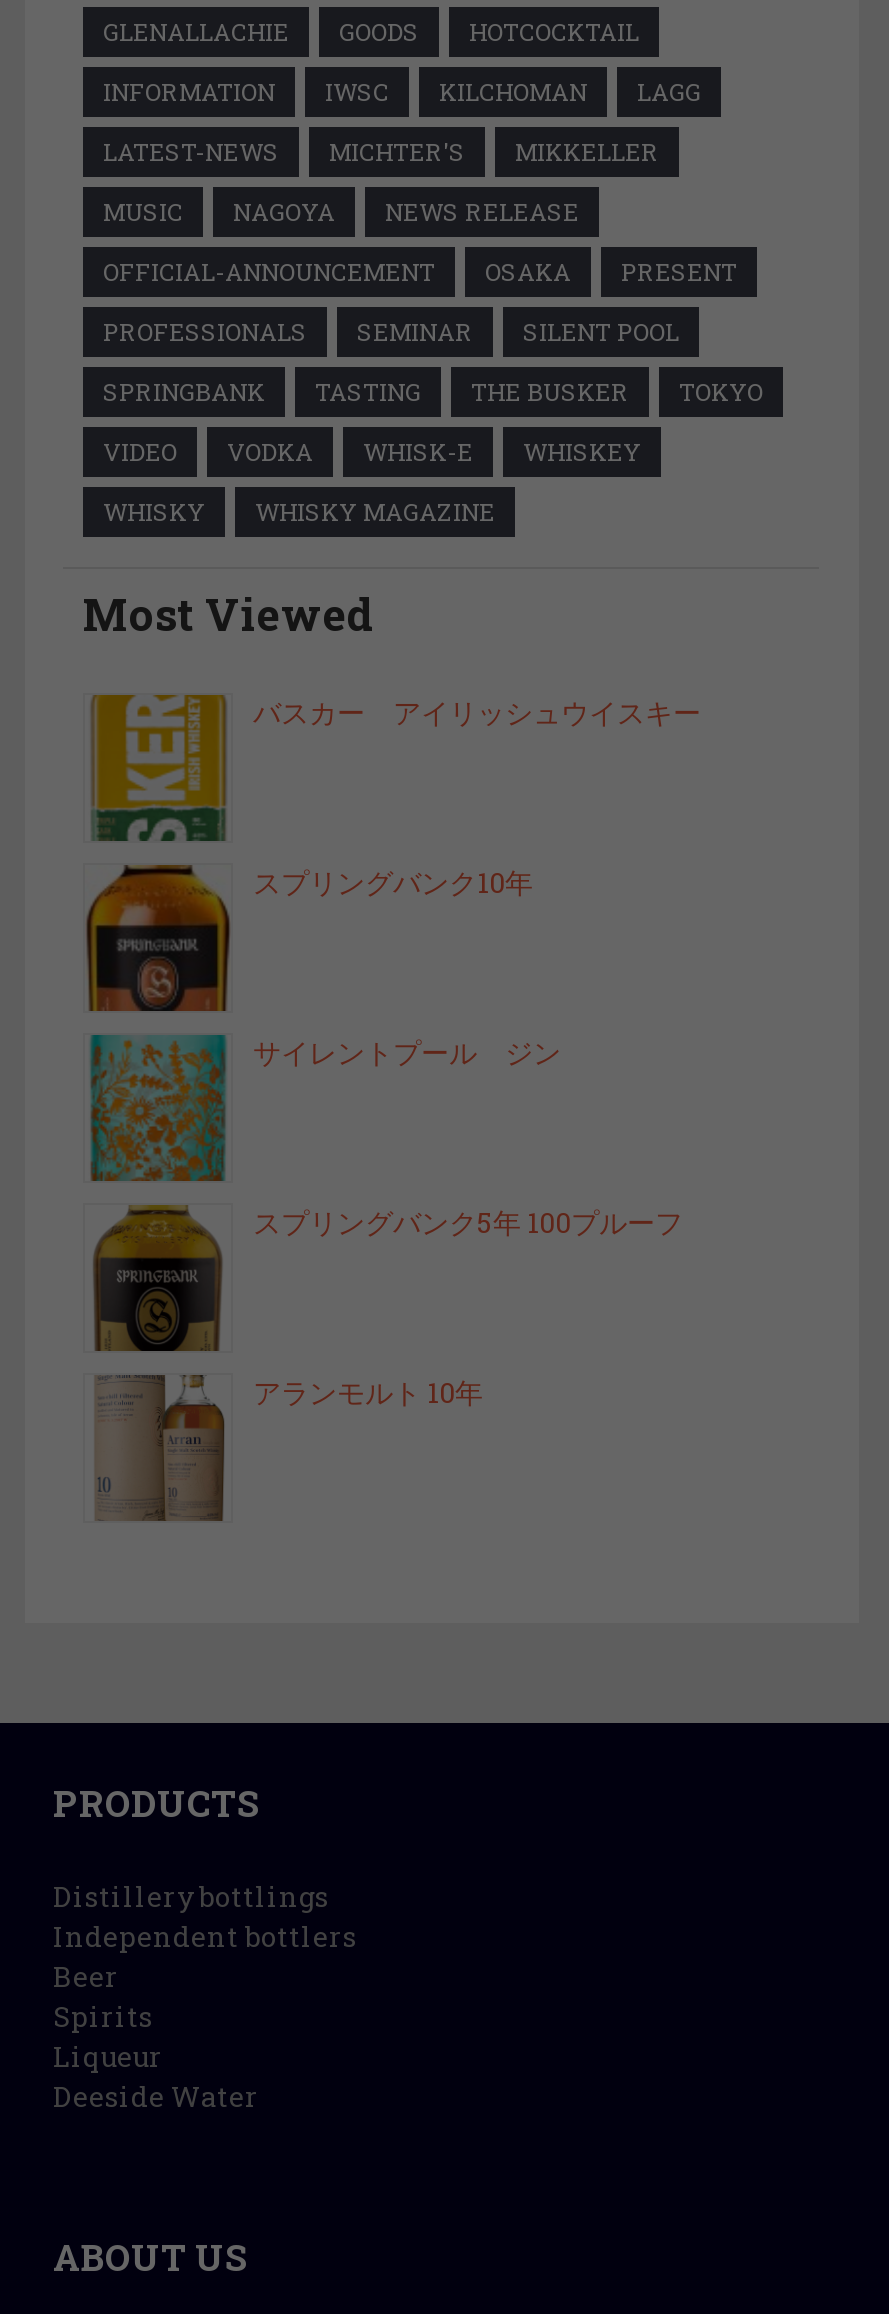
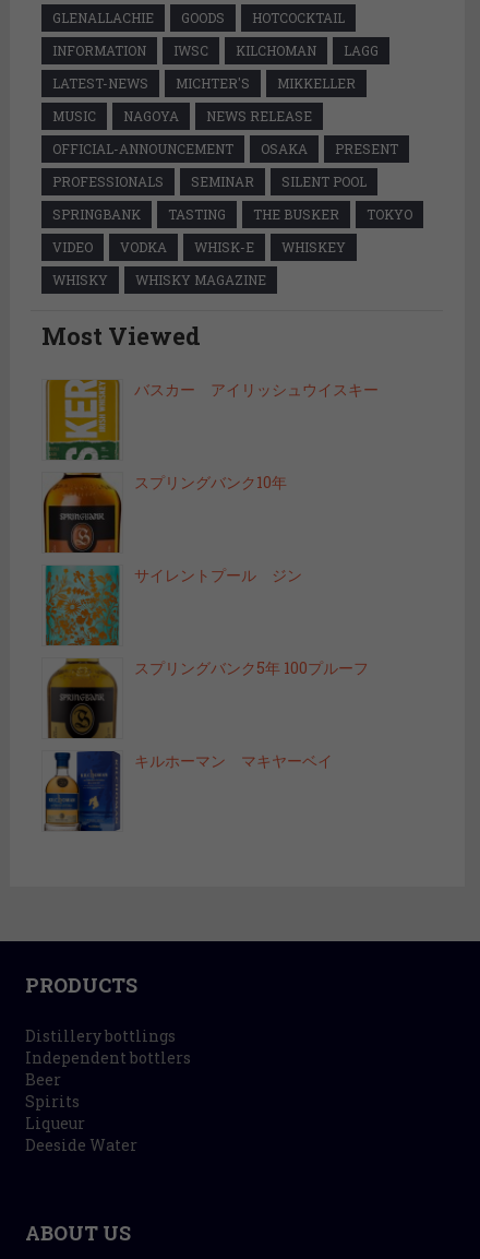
- [image]
- アランモルト 10年
+ [image]
+ キルホーマン マキヤーベイ
